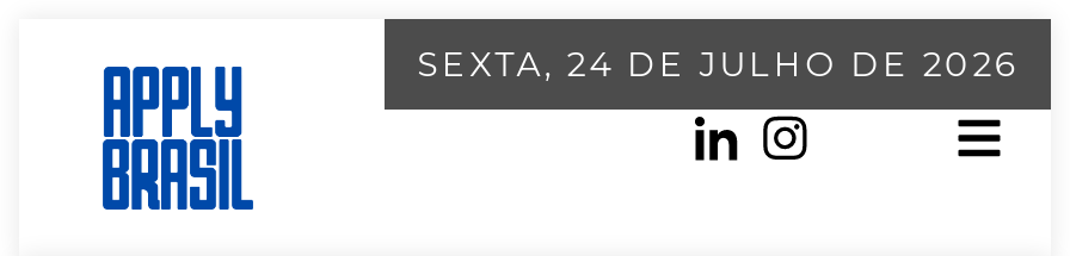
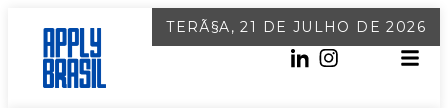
- SEXTA, 24 DE JULHO DE 2026
+ TERÃ§A, 21 DE JULHO DE 2026
